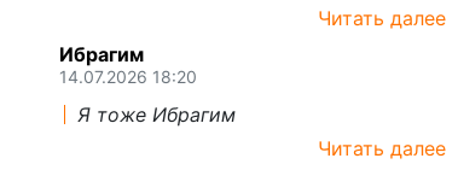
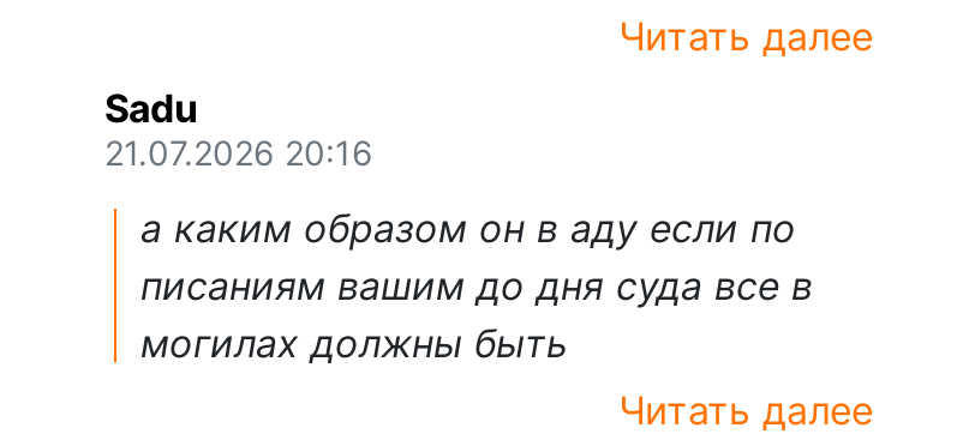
- Ибрагим
- 14.07.2026 18:20
+ Sadu
+ 21.07.2026 20:16

- Я тоже Ибрагим
+ а каким образом он в аду если по
+ писаниям вашим до дня суда все в
+ могилах должны быть
